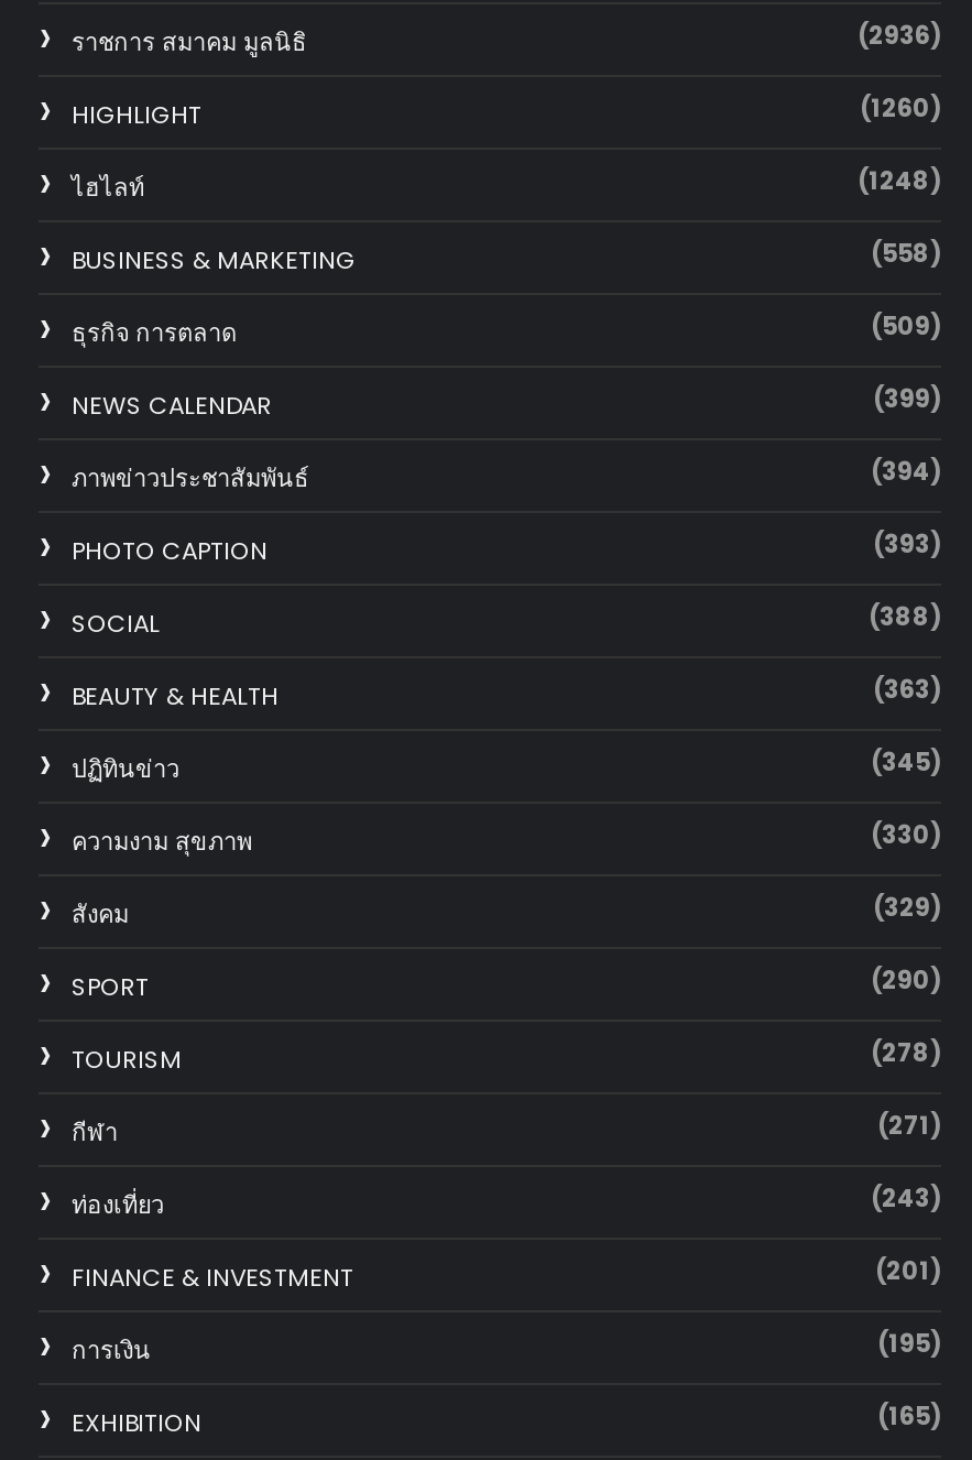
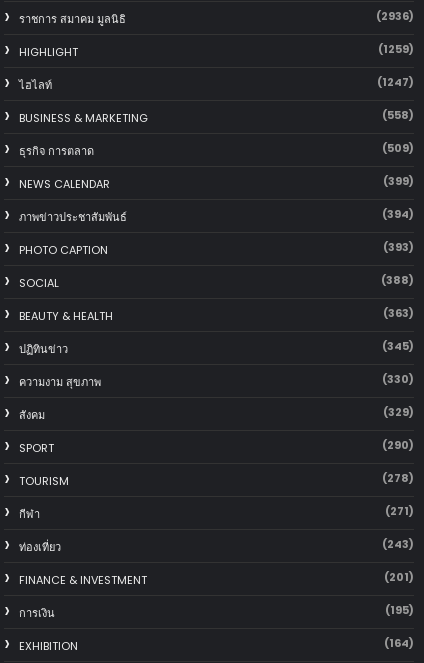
- (1260)
+ (1259)

- (1248)
+ (1247)

- (165)
+ (164)
